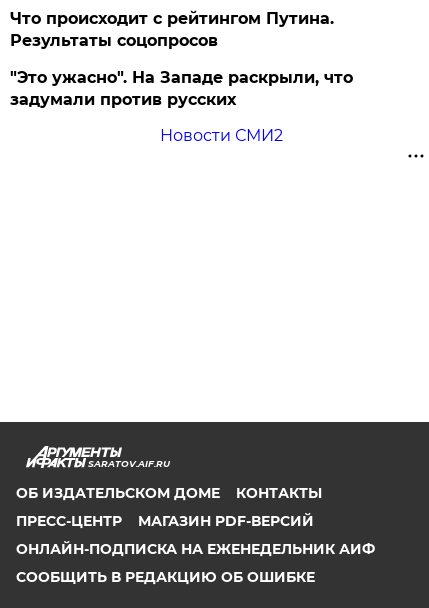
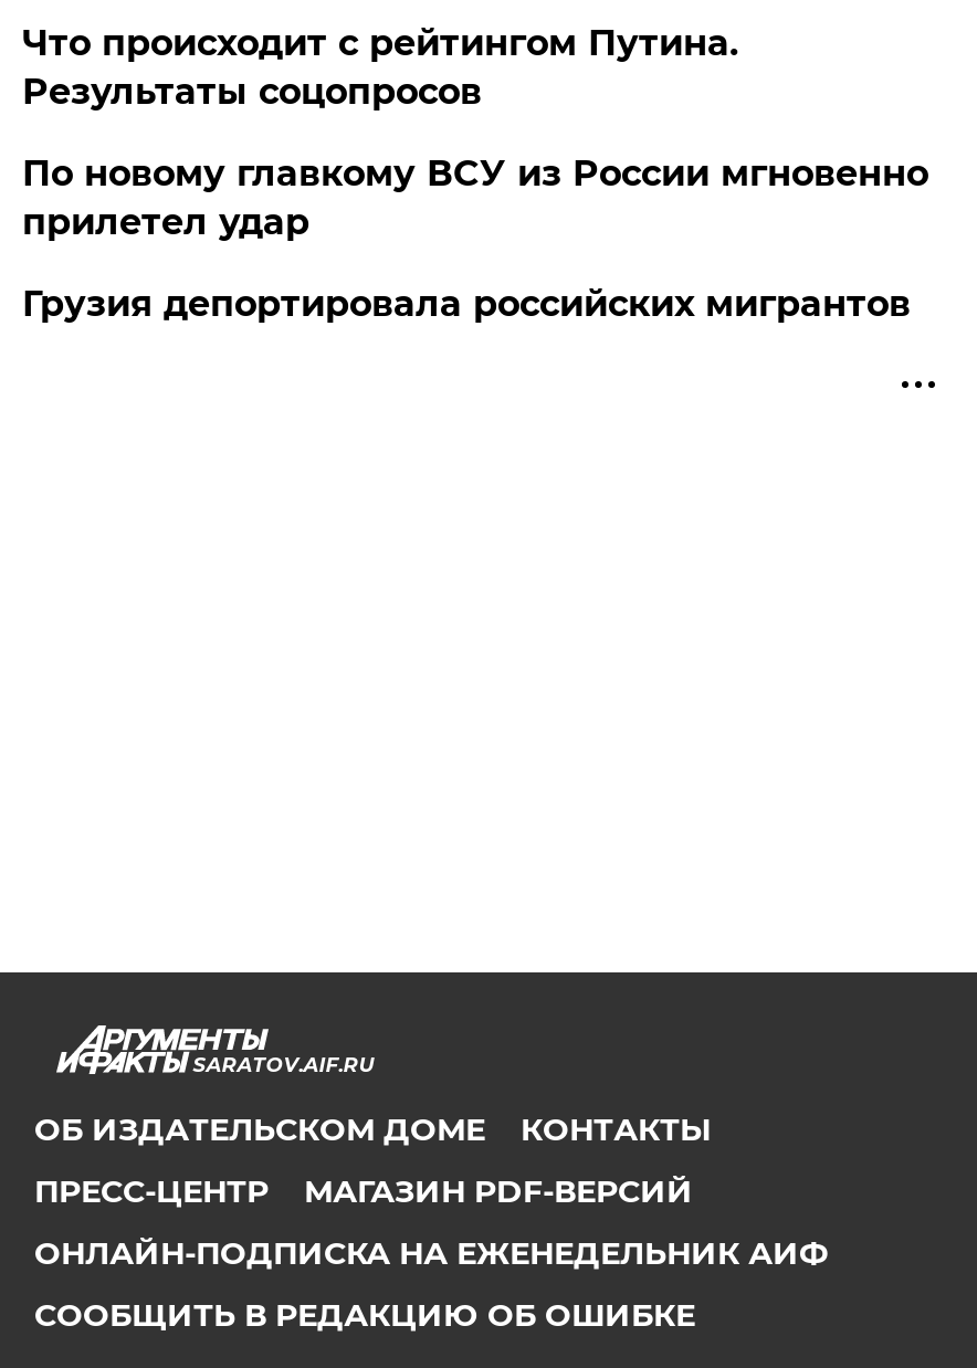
- "Это ужасно". На Западе раскрыли, что
- задумали против русских
+ По новому главкому ВСУ из России мгновенно
+ прилетел удар

- Новости СМИ2
+ Грузия депортировала российских мигрантов
